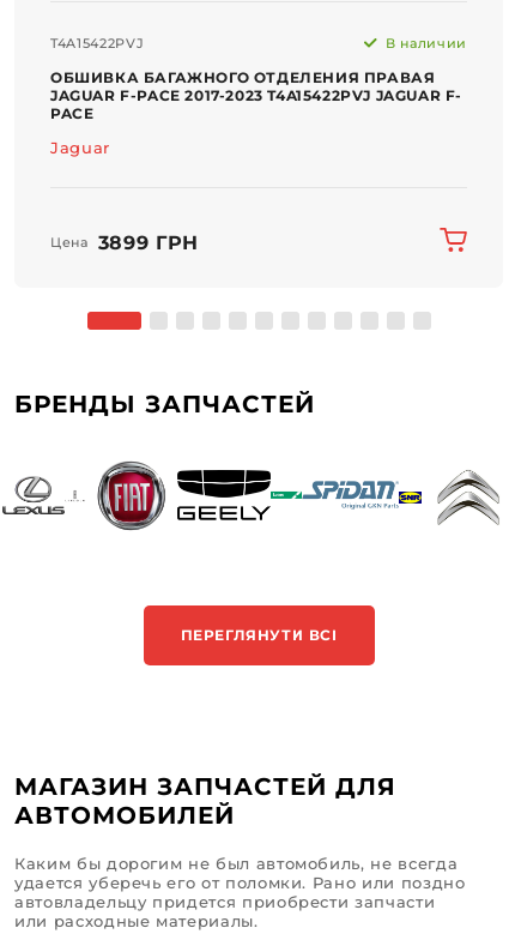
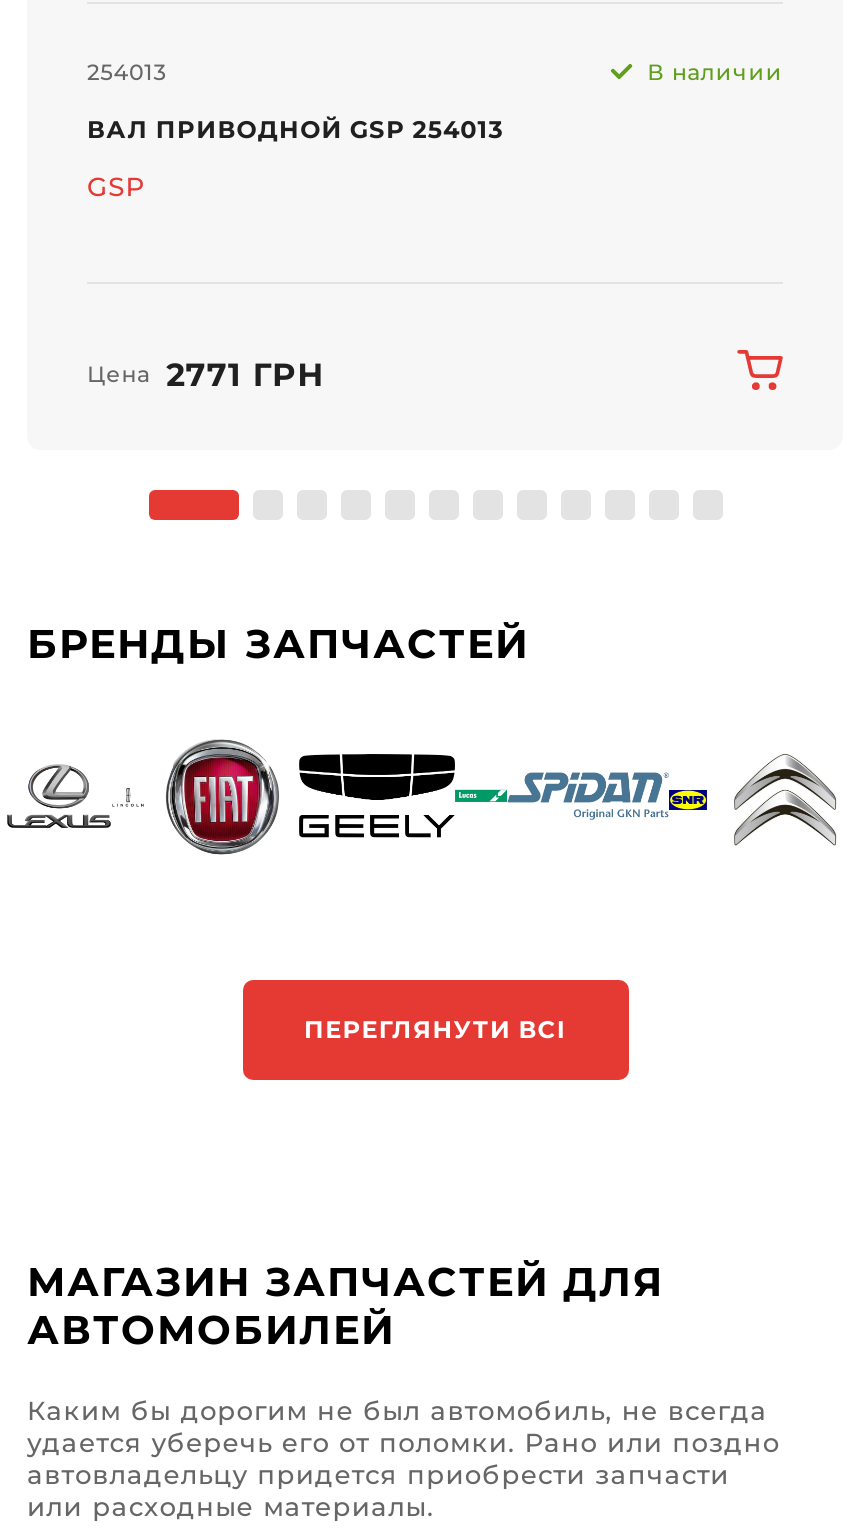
- T4A15422PVJ
+ 254013

- ОБШИВКА БАГАЖНОГО ОТДЕЛЕНИЯ ПРАВАЯ
- JAGUAR F-PACE 2017-2023 T4A15422PVJ JAGUAR F-
- PACE
+ ВАЛ ПРИВОДНОЙ GSP 254013

- Jaguar
+ GSP

- Цена 3899 ГРН
+ Цена 2771 ГРН
